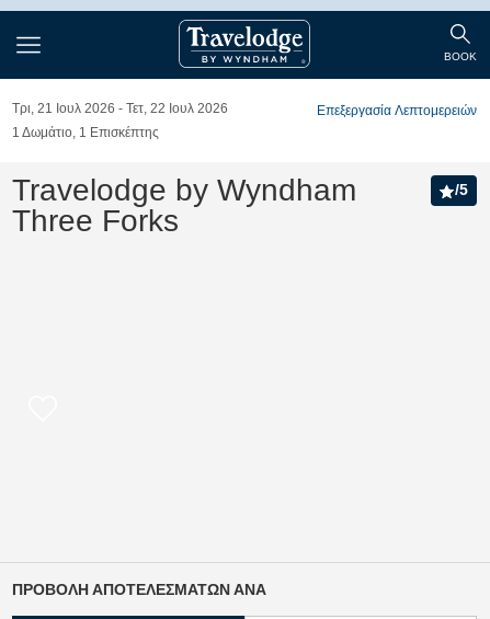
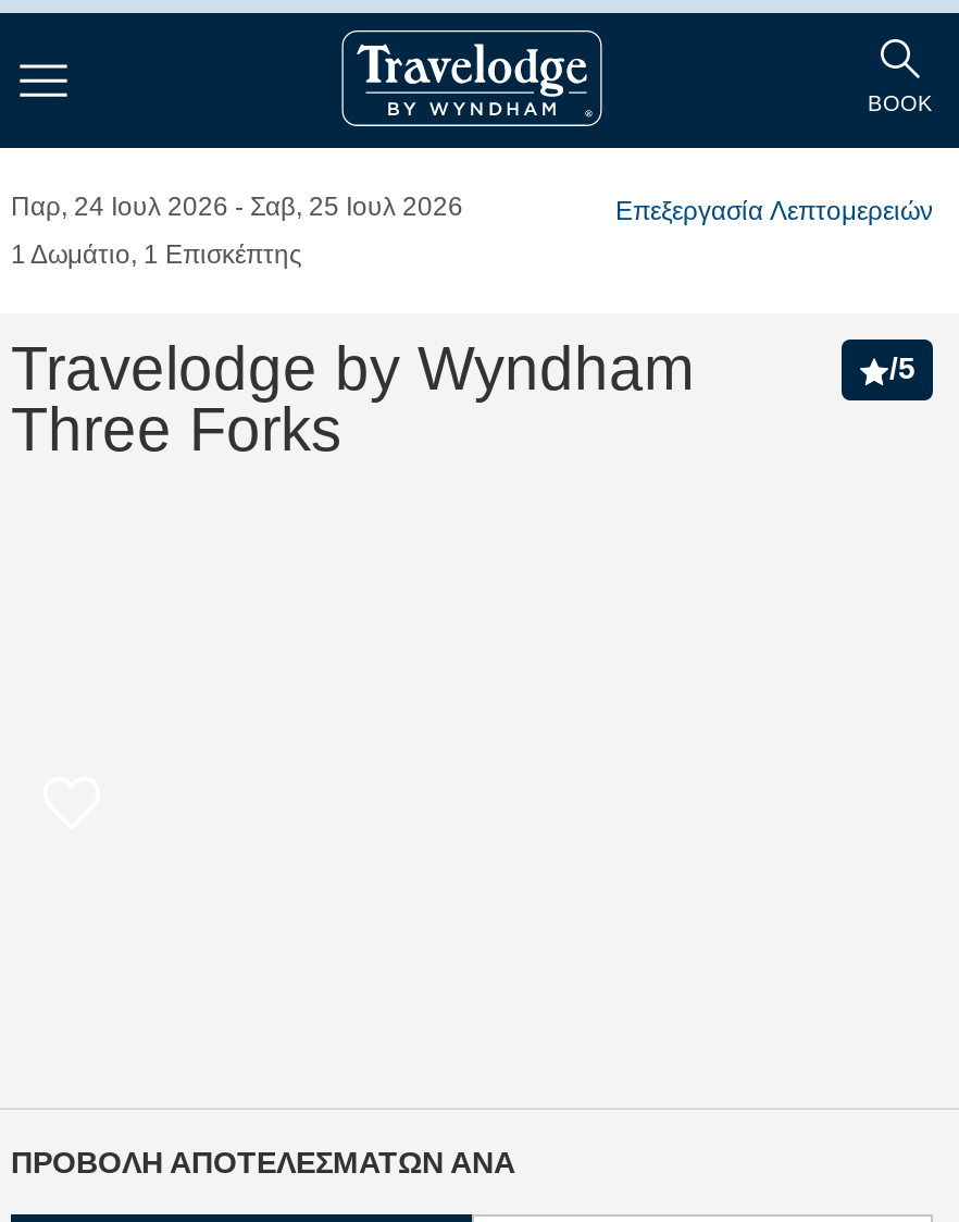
- Τρι, 21 Ιουλ 2026
+ Παρ, 24 Ιουλ 2026

- Τετ, 22 Ιουλ 2026
+ Σαβ, 25 Ιουλ 2026
